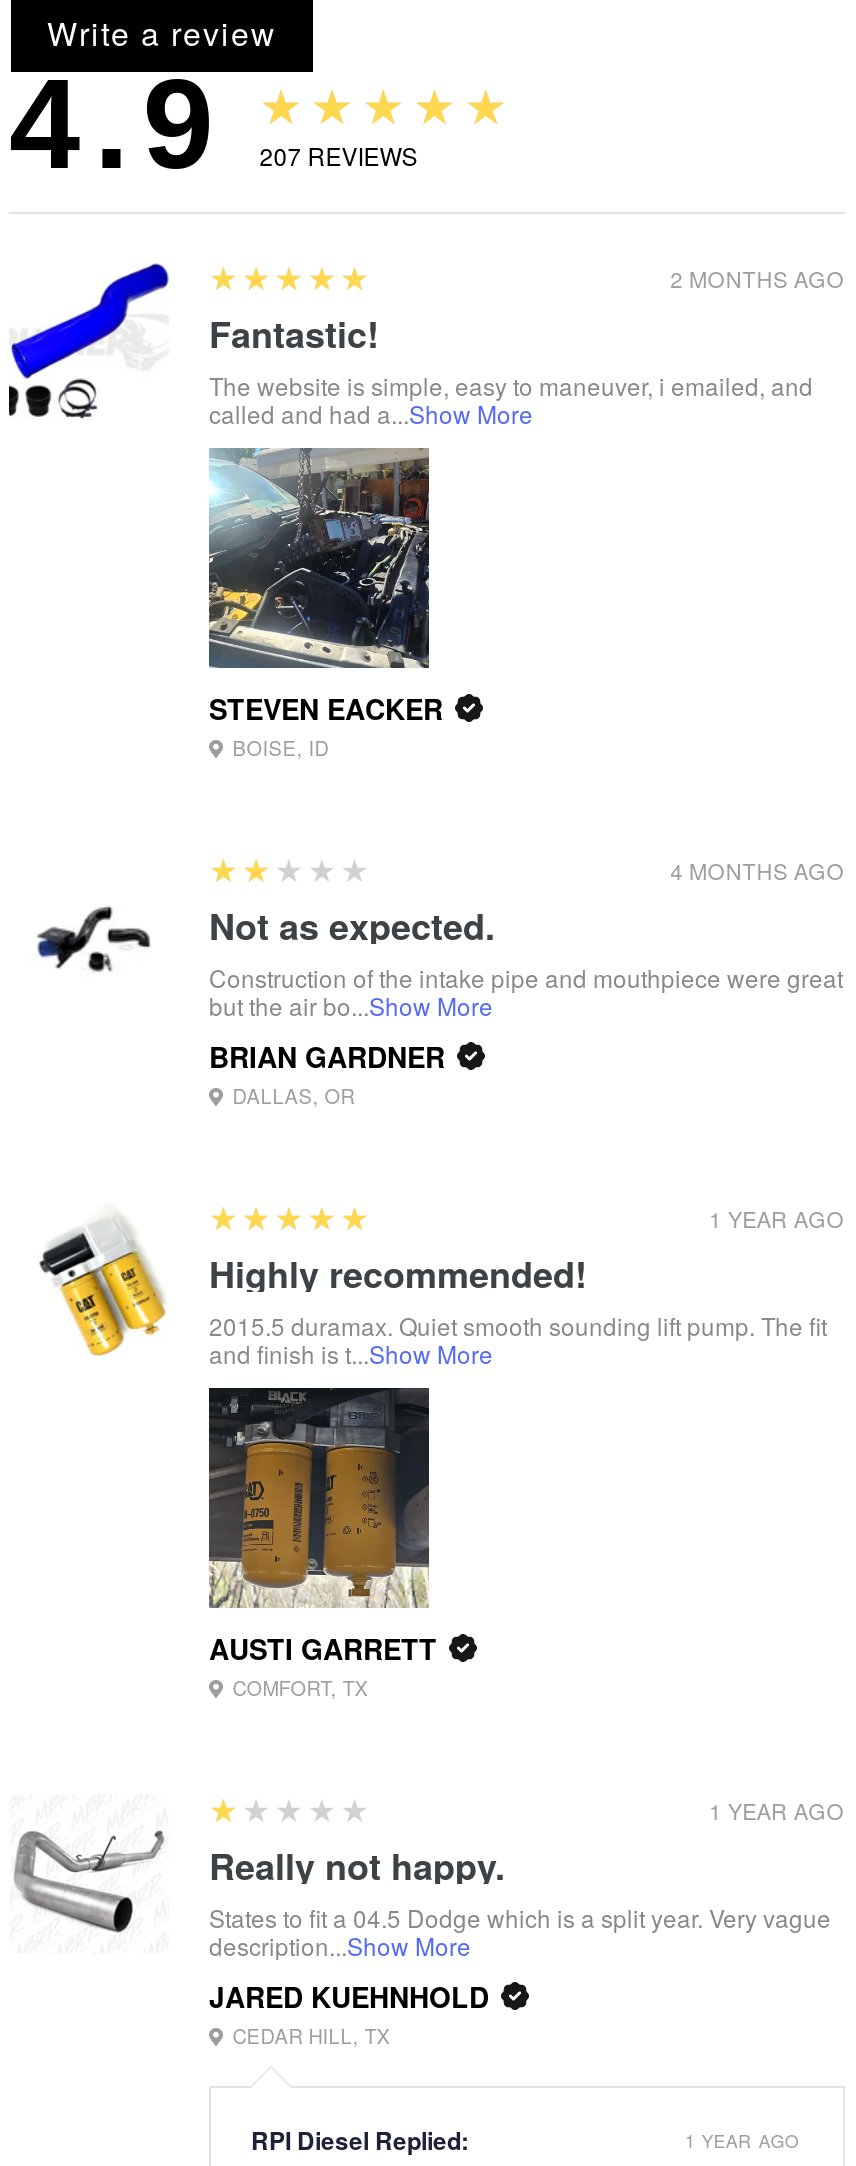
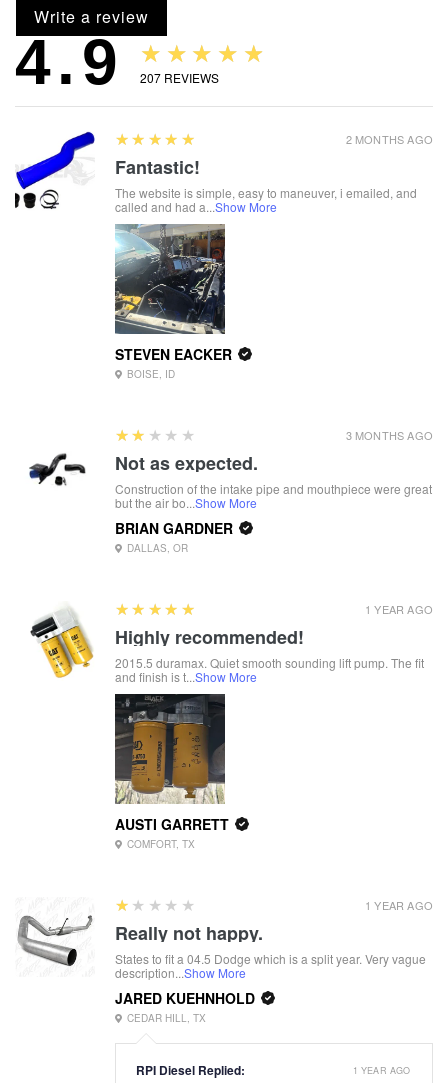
- 4 MONTHS AGO
+ 3 MONTHS AGO
